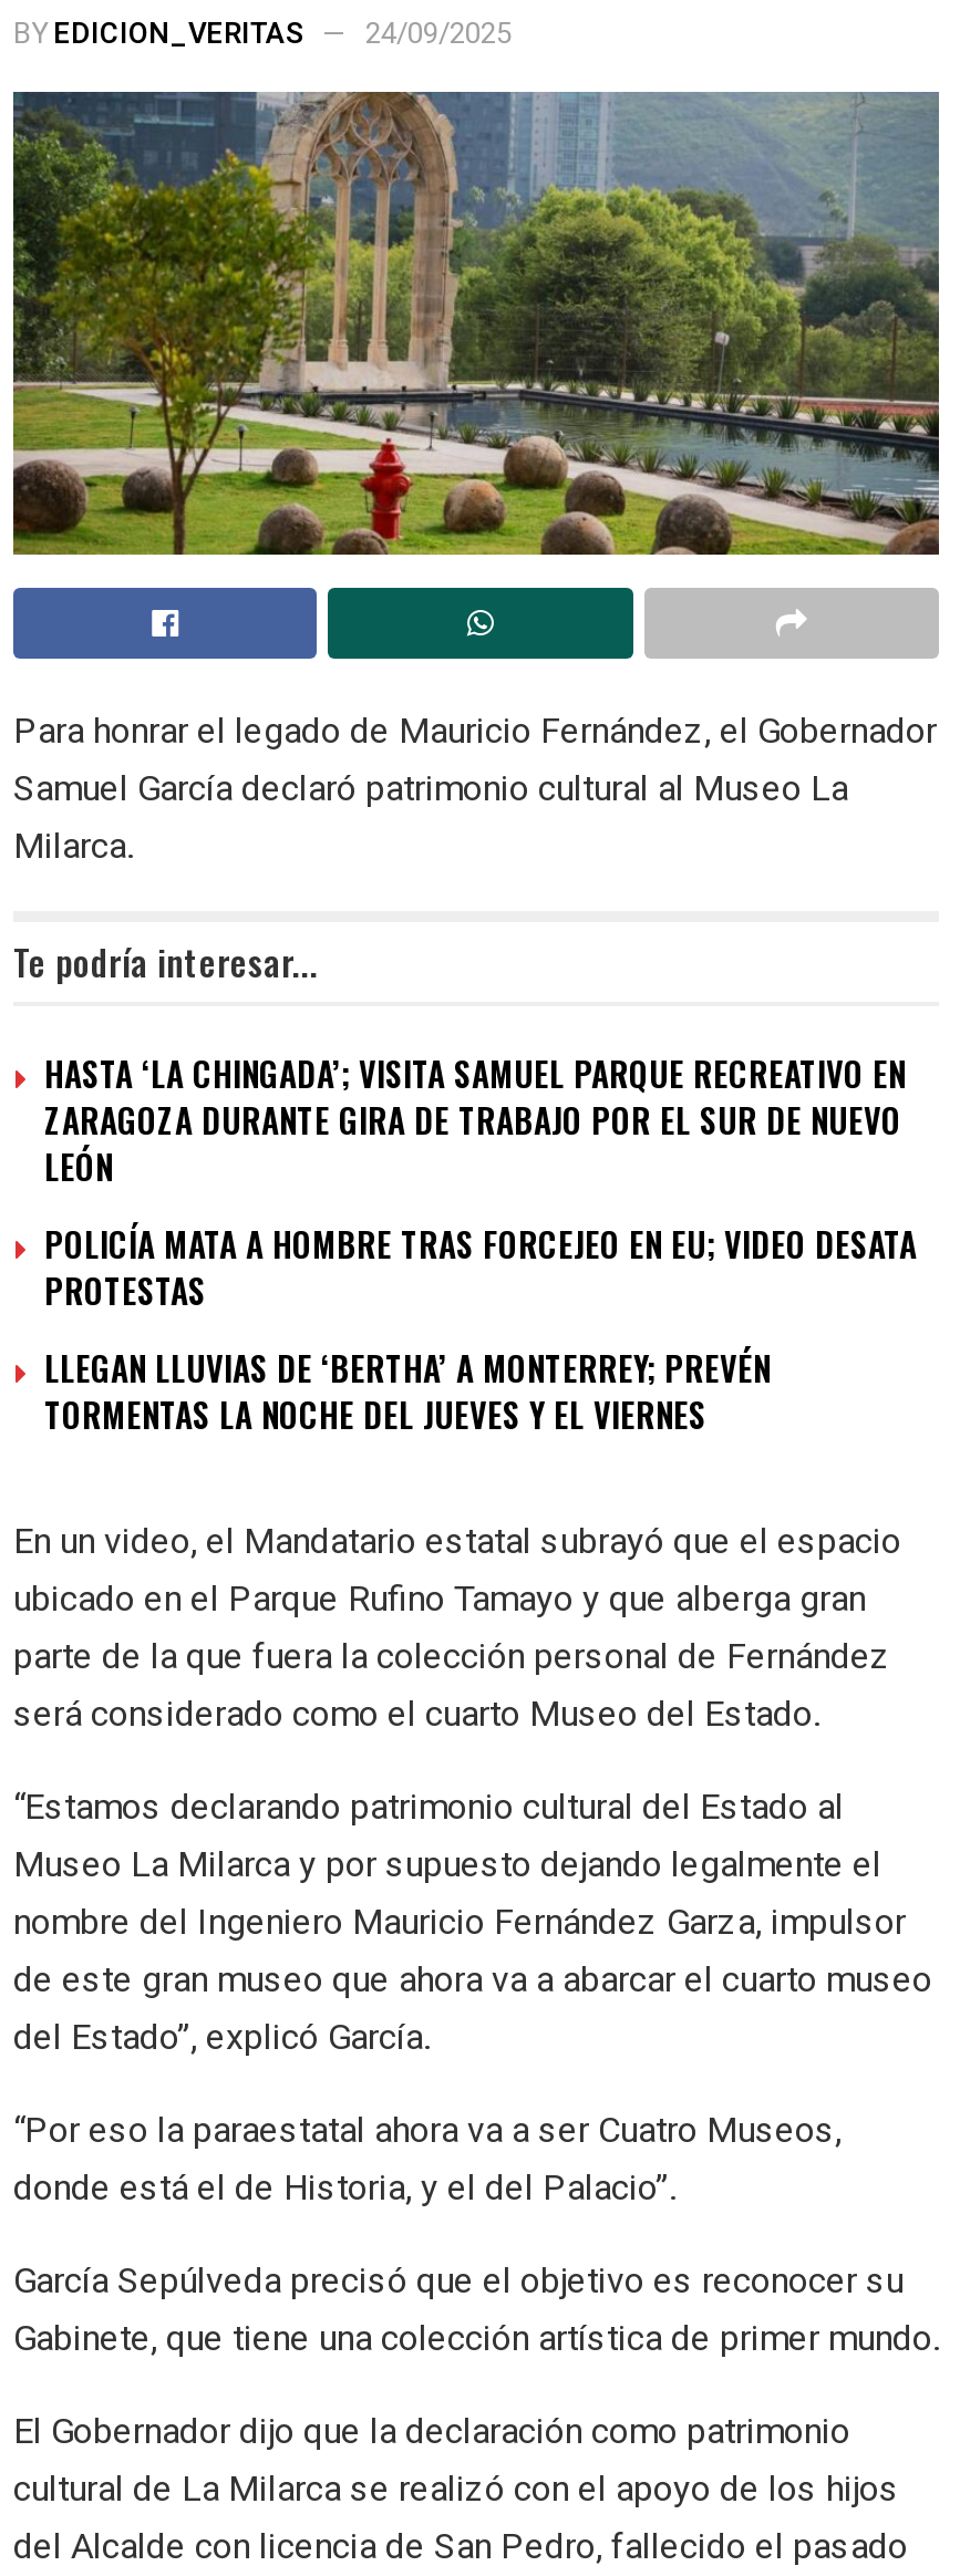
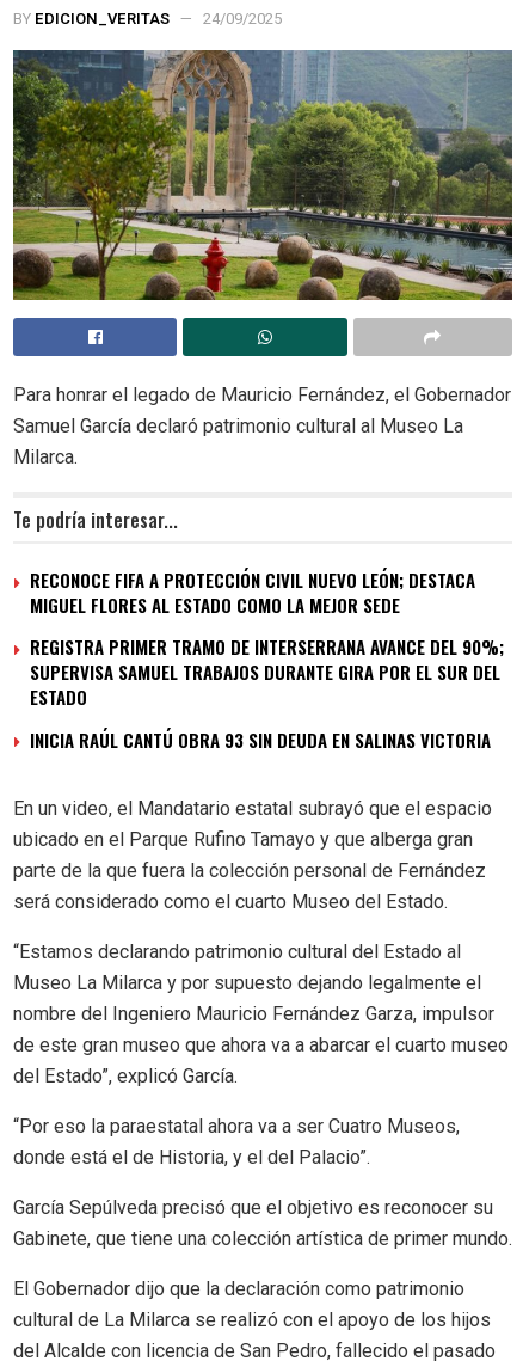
- HASTA ‘LA CHINGADA’; VISITA SAMUEL PARQUE RECREATIVO EN
- ZARAGOZA DURANTE GIRA DE TRABAJO POR EL SUR DE NUEVO
- LEÓN
+ RECONOCE FIFA A PROTECCIÓN CIVIL NUEVO LEÓN; DESTACA
+ MIGUEL FLORES AL ESTADO COMO LA MEJOR SEDE

- POLICÍA MATA A HOMBRE TRAS FORCEJEO EN EU; VIDEO DESATA
- PROTESTAS
+ REGISTRA PRIMER TRAMO DE INTERSERRANA AVANCE DEL 90%;
+ SUPERVISA SAMUEL TRABAJOS DURANTE GIRA POR EL SUR DEL
+ ESTADO

- LLEGAN LLUVIAS DE ‘BERTHA’ A MONTERREY; PREVÉN
- TORMENTAS LA NOCHE DEL JUEVES Y EL VIERNES
+ INICIA RAÚL CANTÚ OBRA 93 SIN DEUDA EN SALINAS VICTORIA
